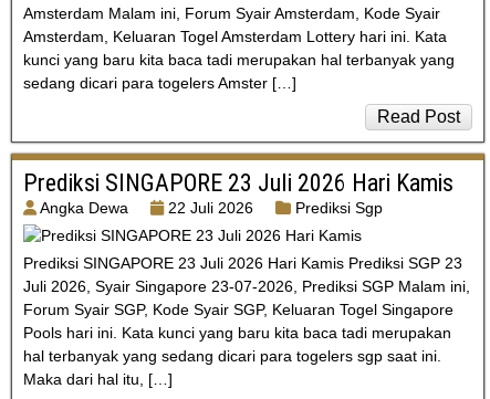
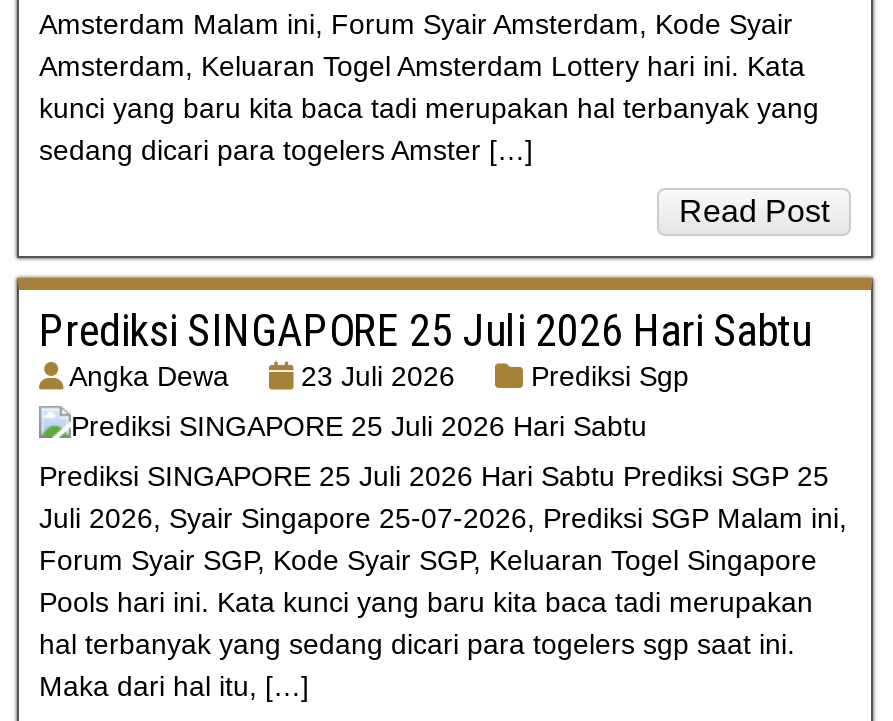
- Prediksi SINGAPORE 23 Juli 2026 Hari Kamis
+ Prediksi SINGAPORE 25 Juli 2026 Hari Sabtu

- Angka Dewa 22 Juli 2026
+ Angka Dewa 23 Juli 2026

- Prediksi SINGAPORE 23 Juli 2026 Hari Kamis Prediksi SGP 23
+ Prediksi SINGAPORE 25 Juli 2026 Hari Sabtu Prediksi SGP 25

- Juli 2026, Syair Singapore 23-07-2026, Prediksi SGP Malam ini,
+ Juli 2026, Syair Singapore 25-07-2026, Prediksi SGP Malam ini,
